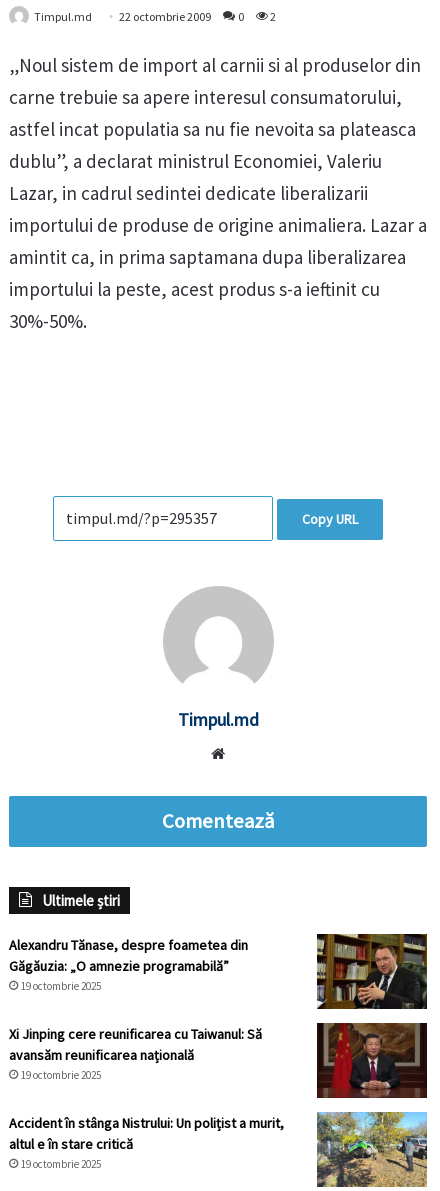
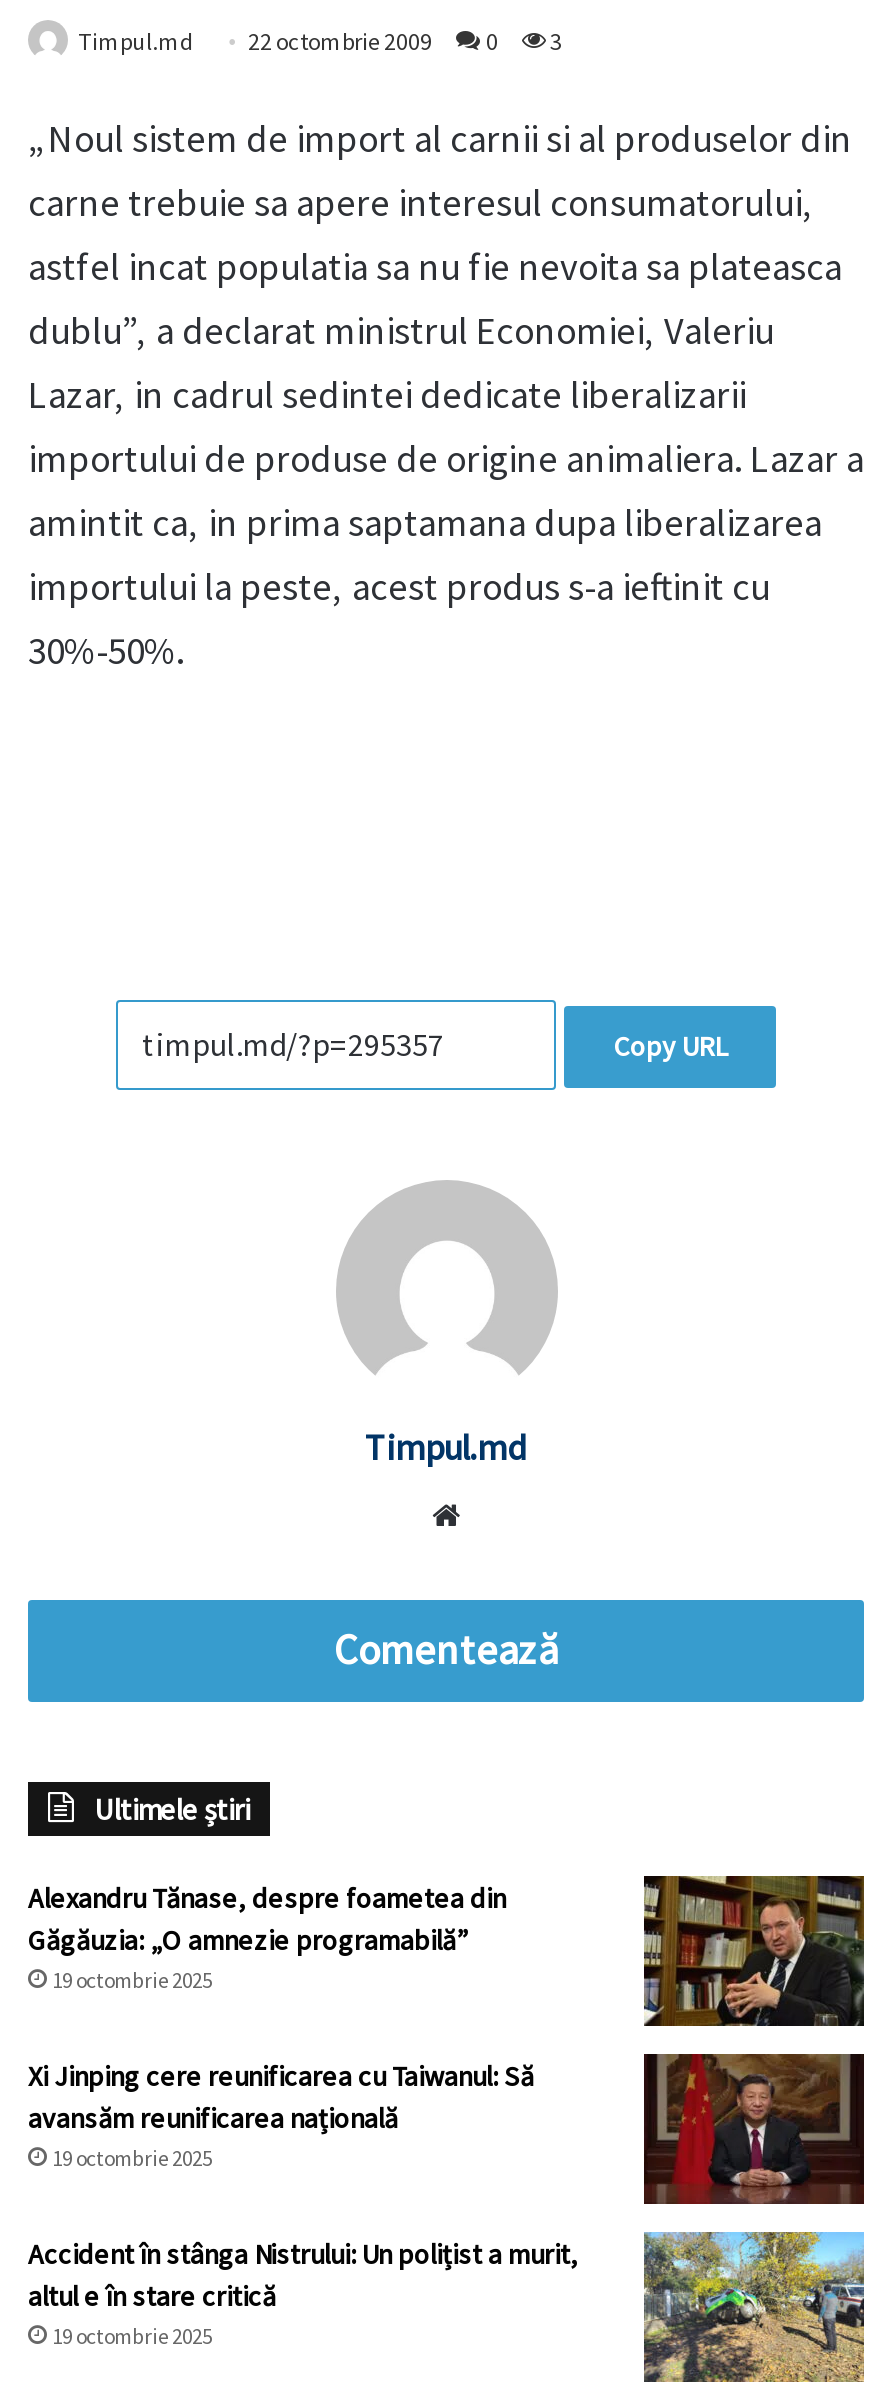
- Timpul.md 22 octombrie 2009 0 2
+ Timpul.md 22 octombrie 2009 0 3
